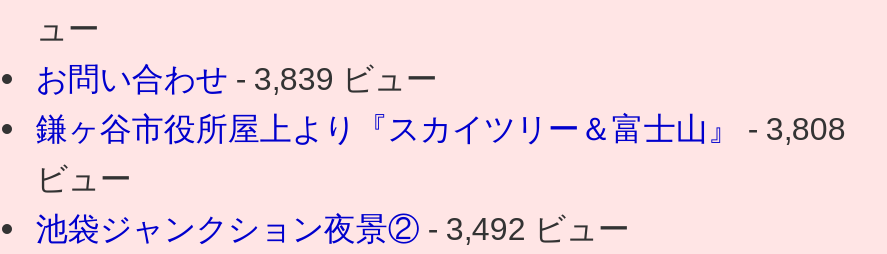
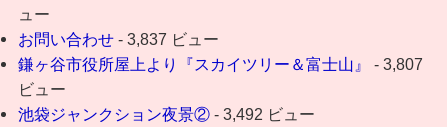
- お問い合わせ- 3,839 ビュー
+ お問い合わせ- 3,837 ビュー

- 鎌ヶ谷市役所屋上より『スカイツリー＆富士山』- 3,808
+ 鎌ヶ谷市役所屋上より『スカイツリー＆富士山』- 3,807
